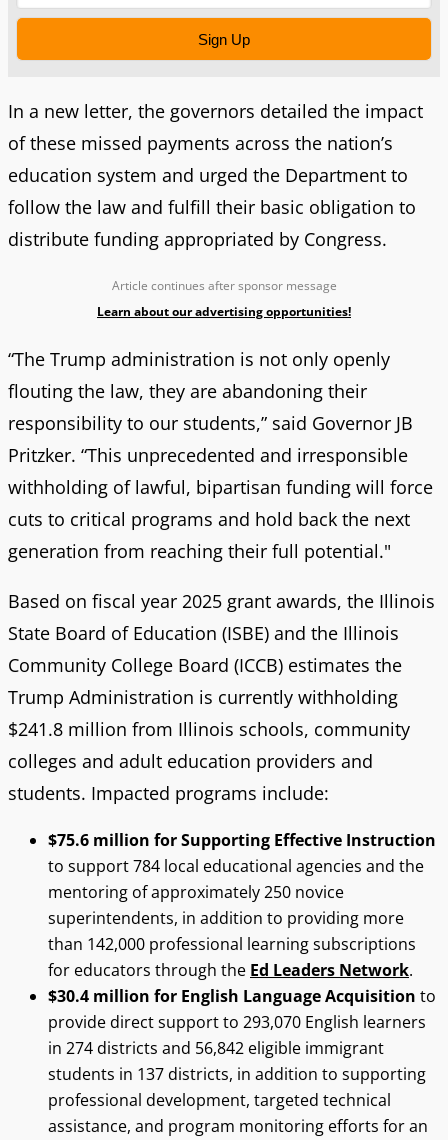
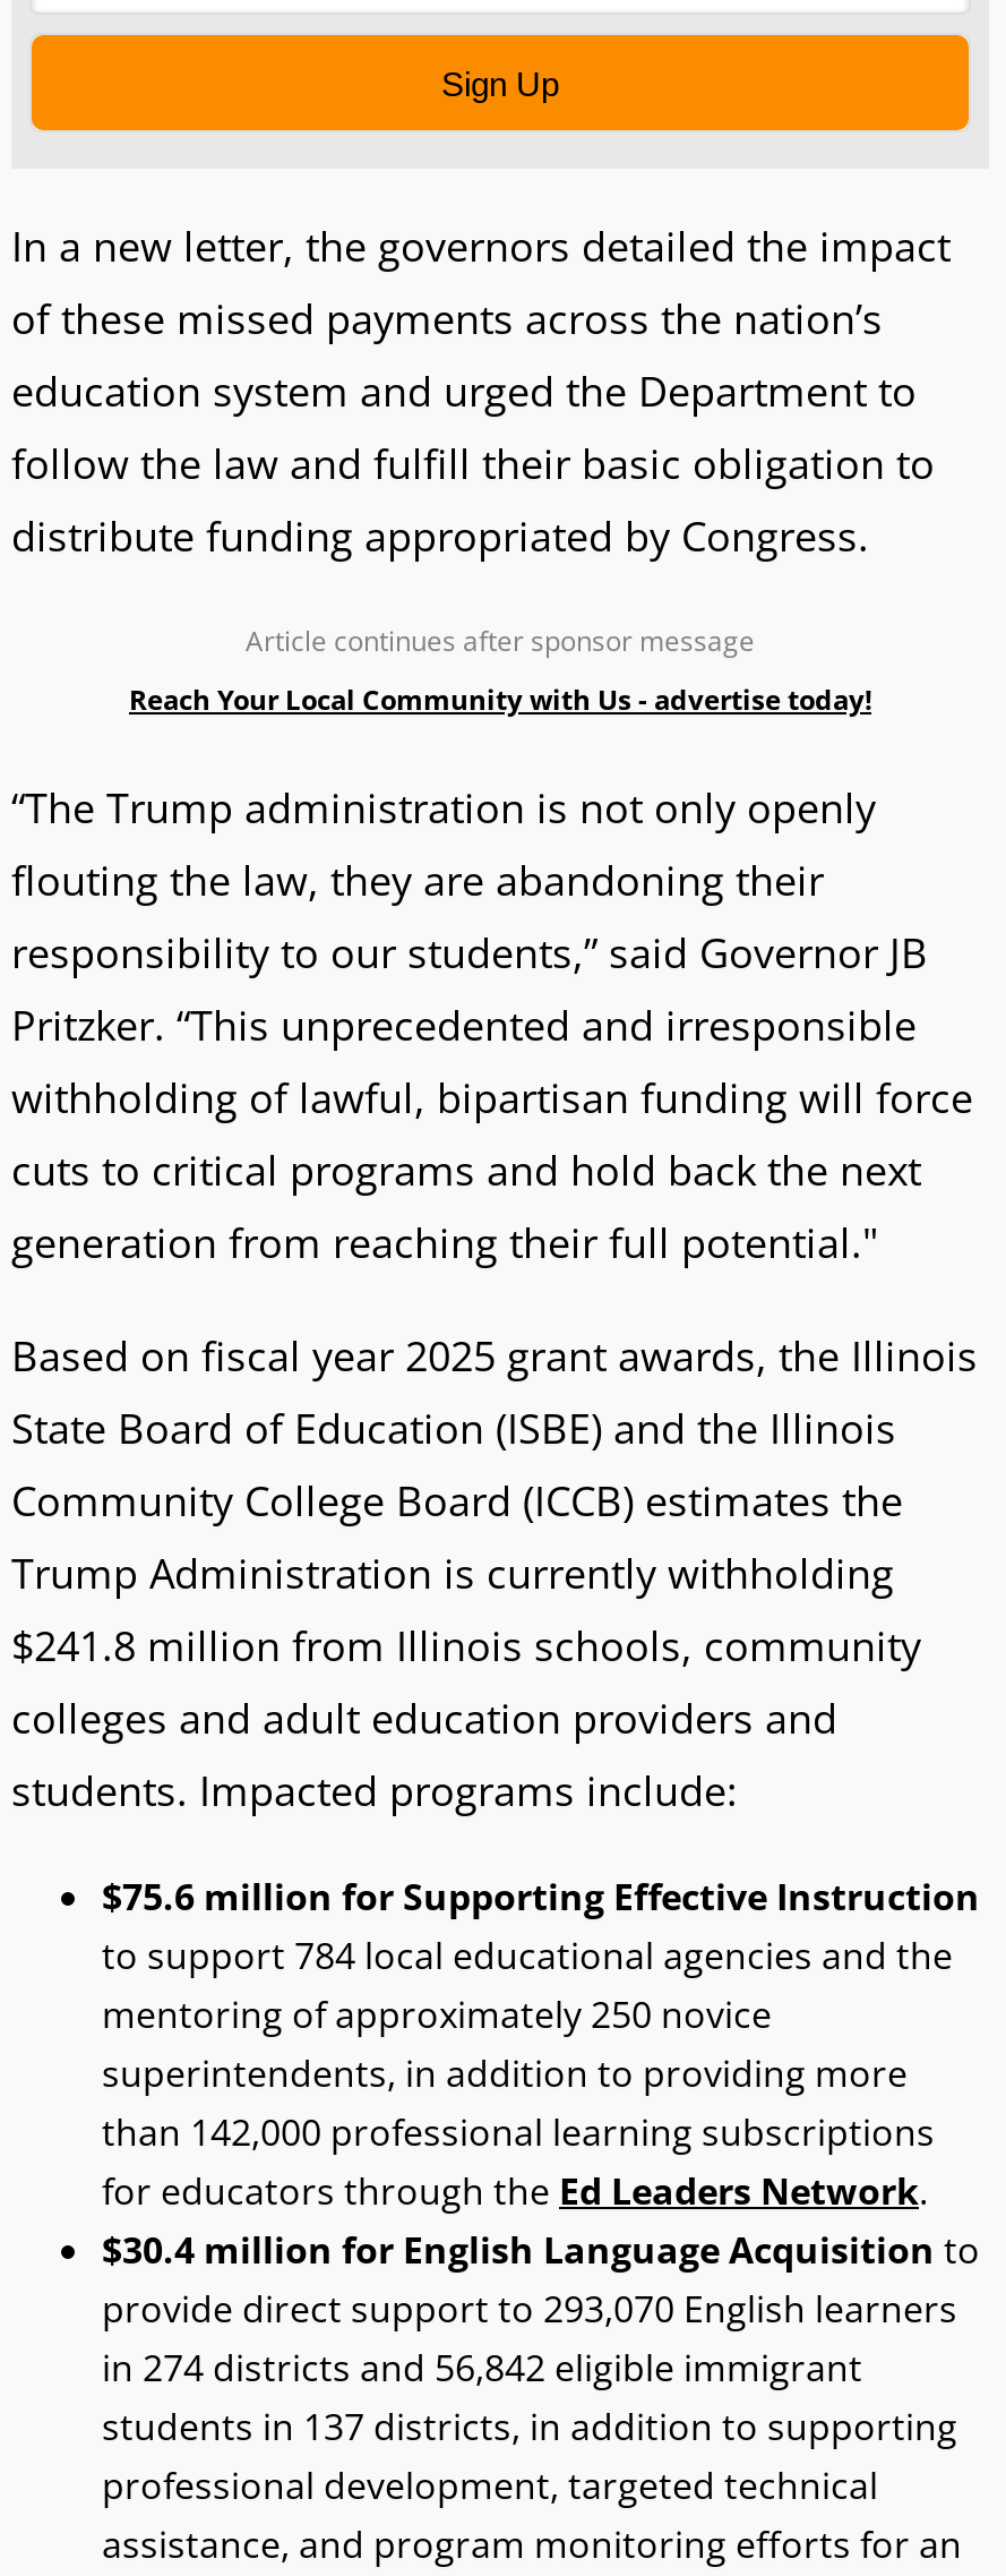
- Learn about our advertising opportunities!
+ Reach Your Local Community with Us - advertise today!
